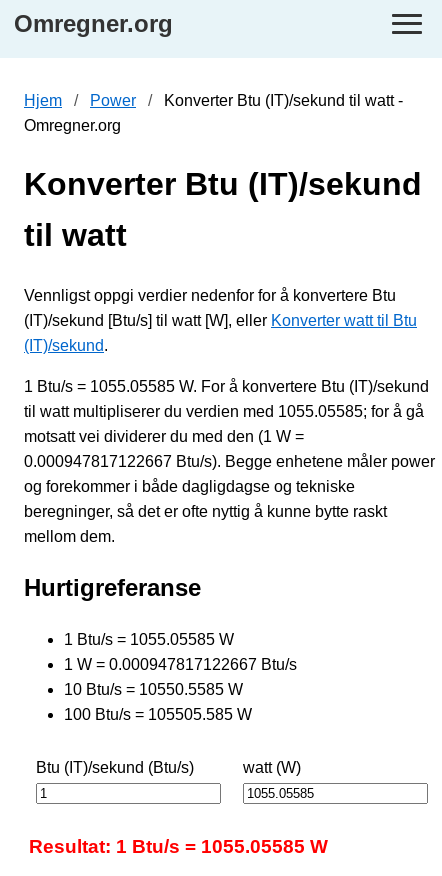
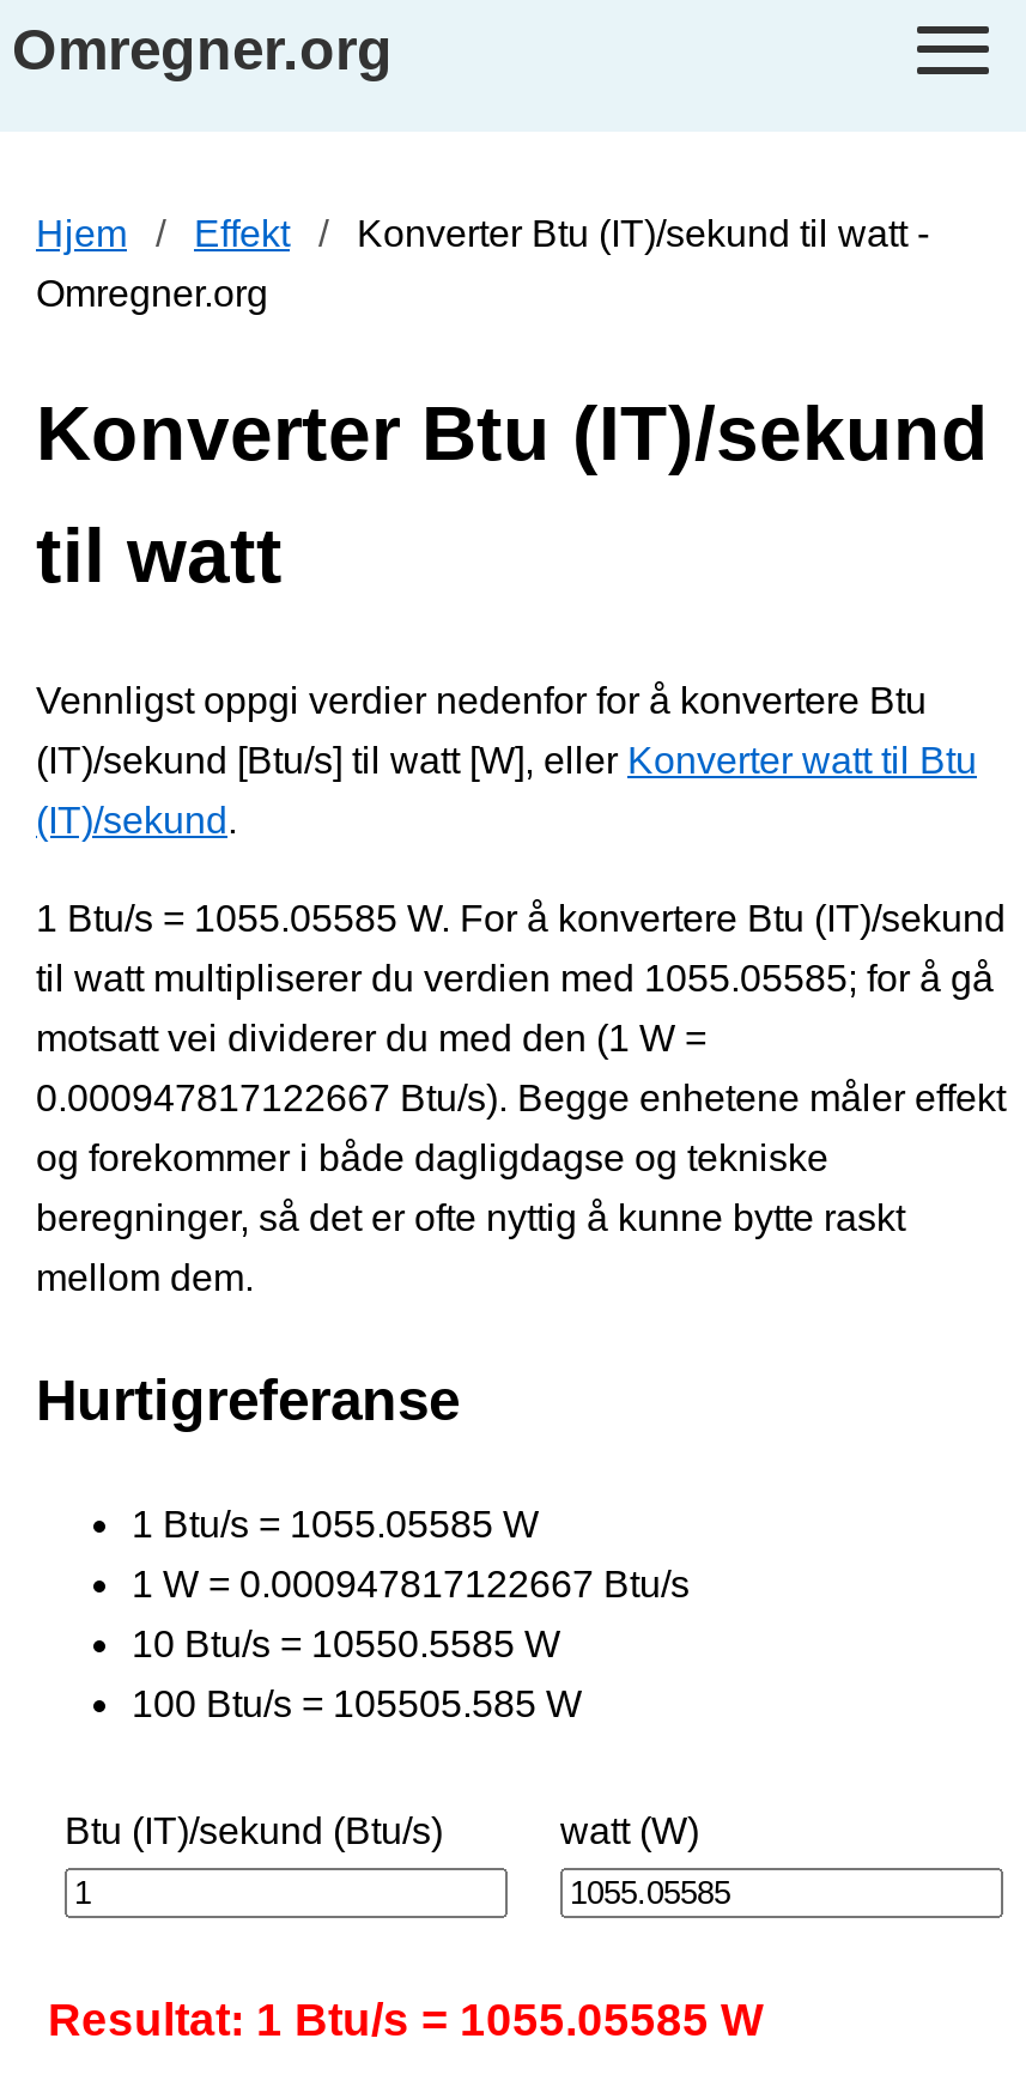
- Power
+ Effekt

- 0.000947817122667 Btu/s). Begge enhetene måler power
+ 0.000947817122667 Btu/s). Begge enhetene måler effekt
